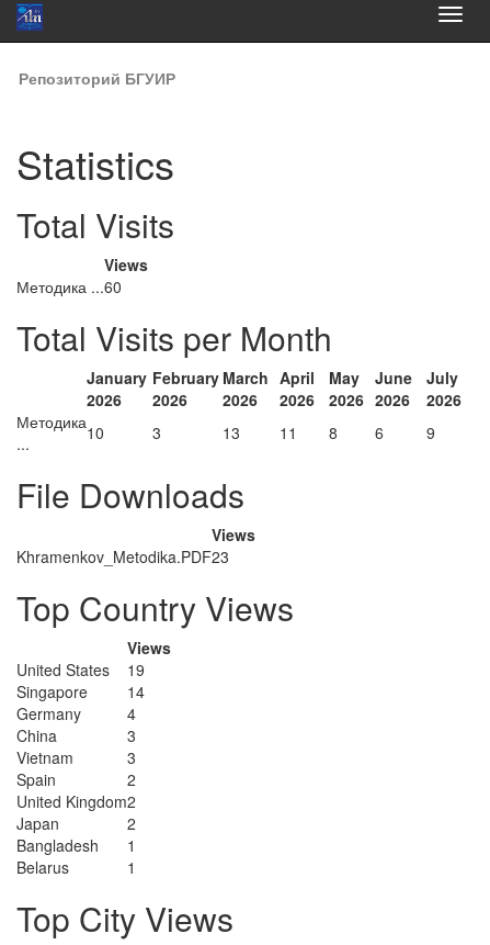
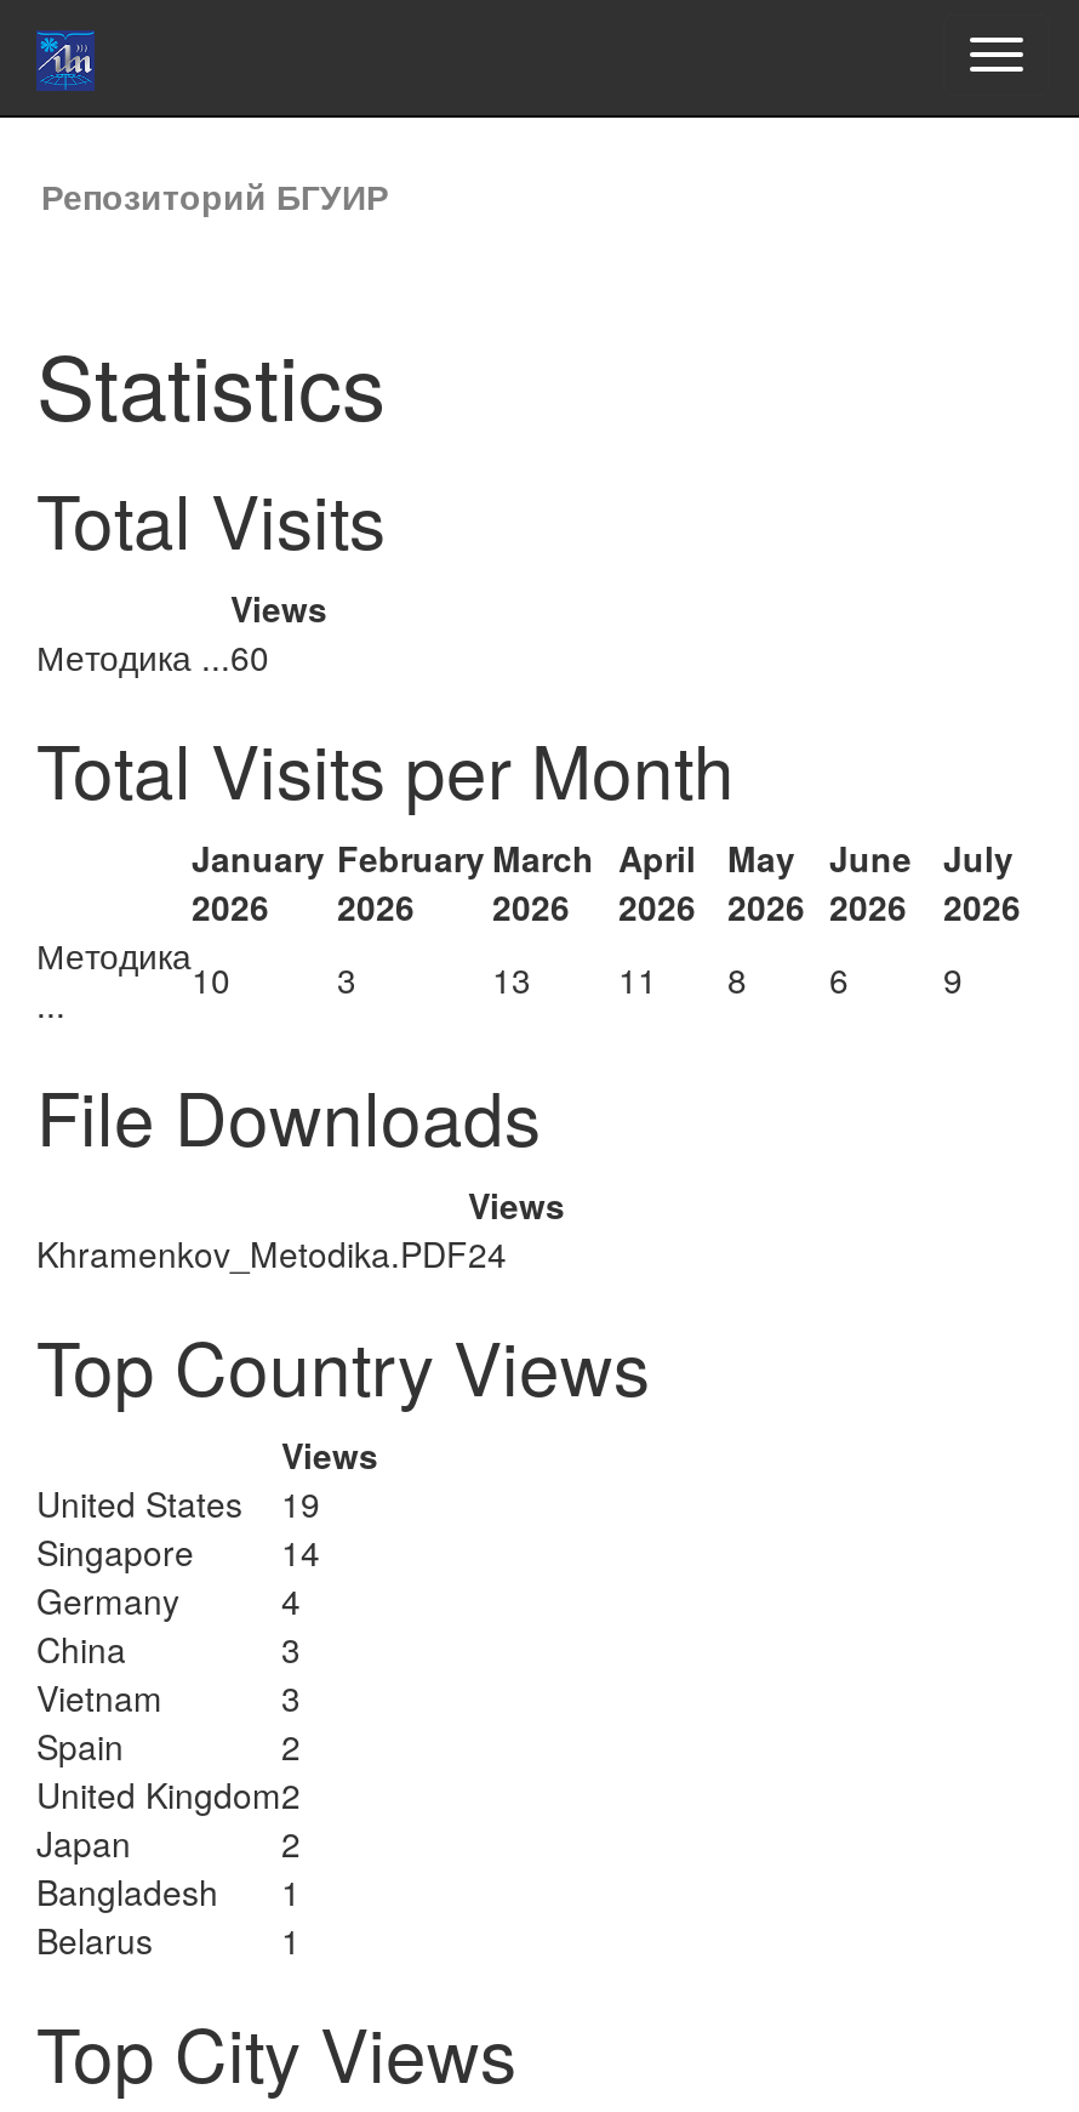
- Khramenkov_Metodika.PDF23
+ Khramenkov_Metodika.PDF24
